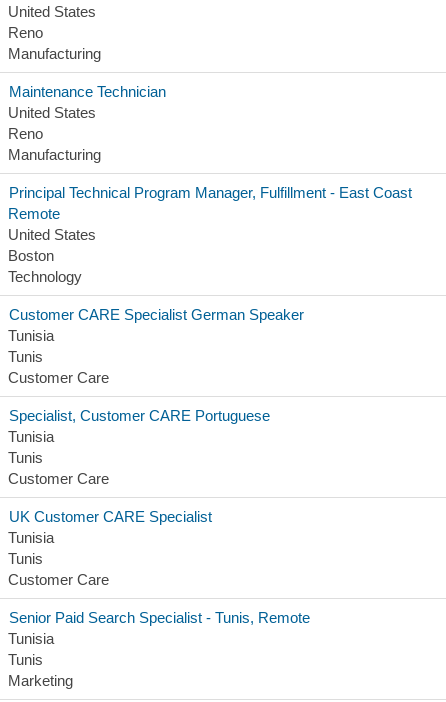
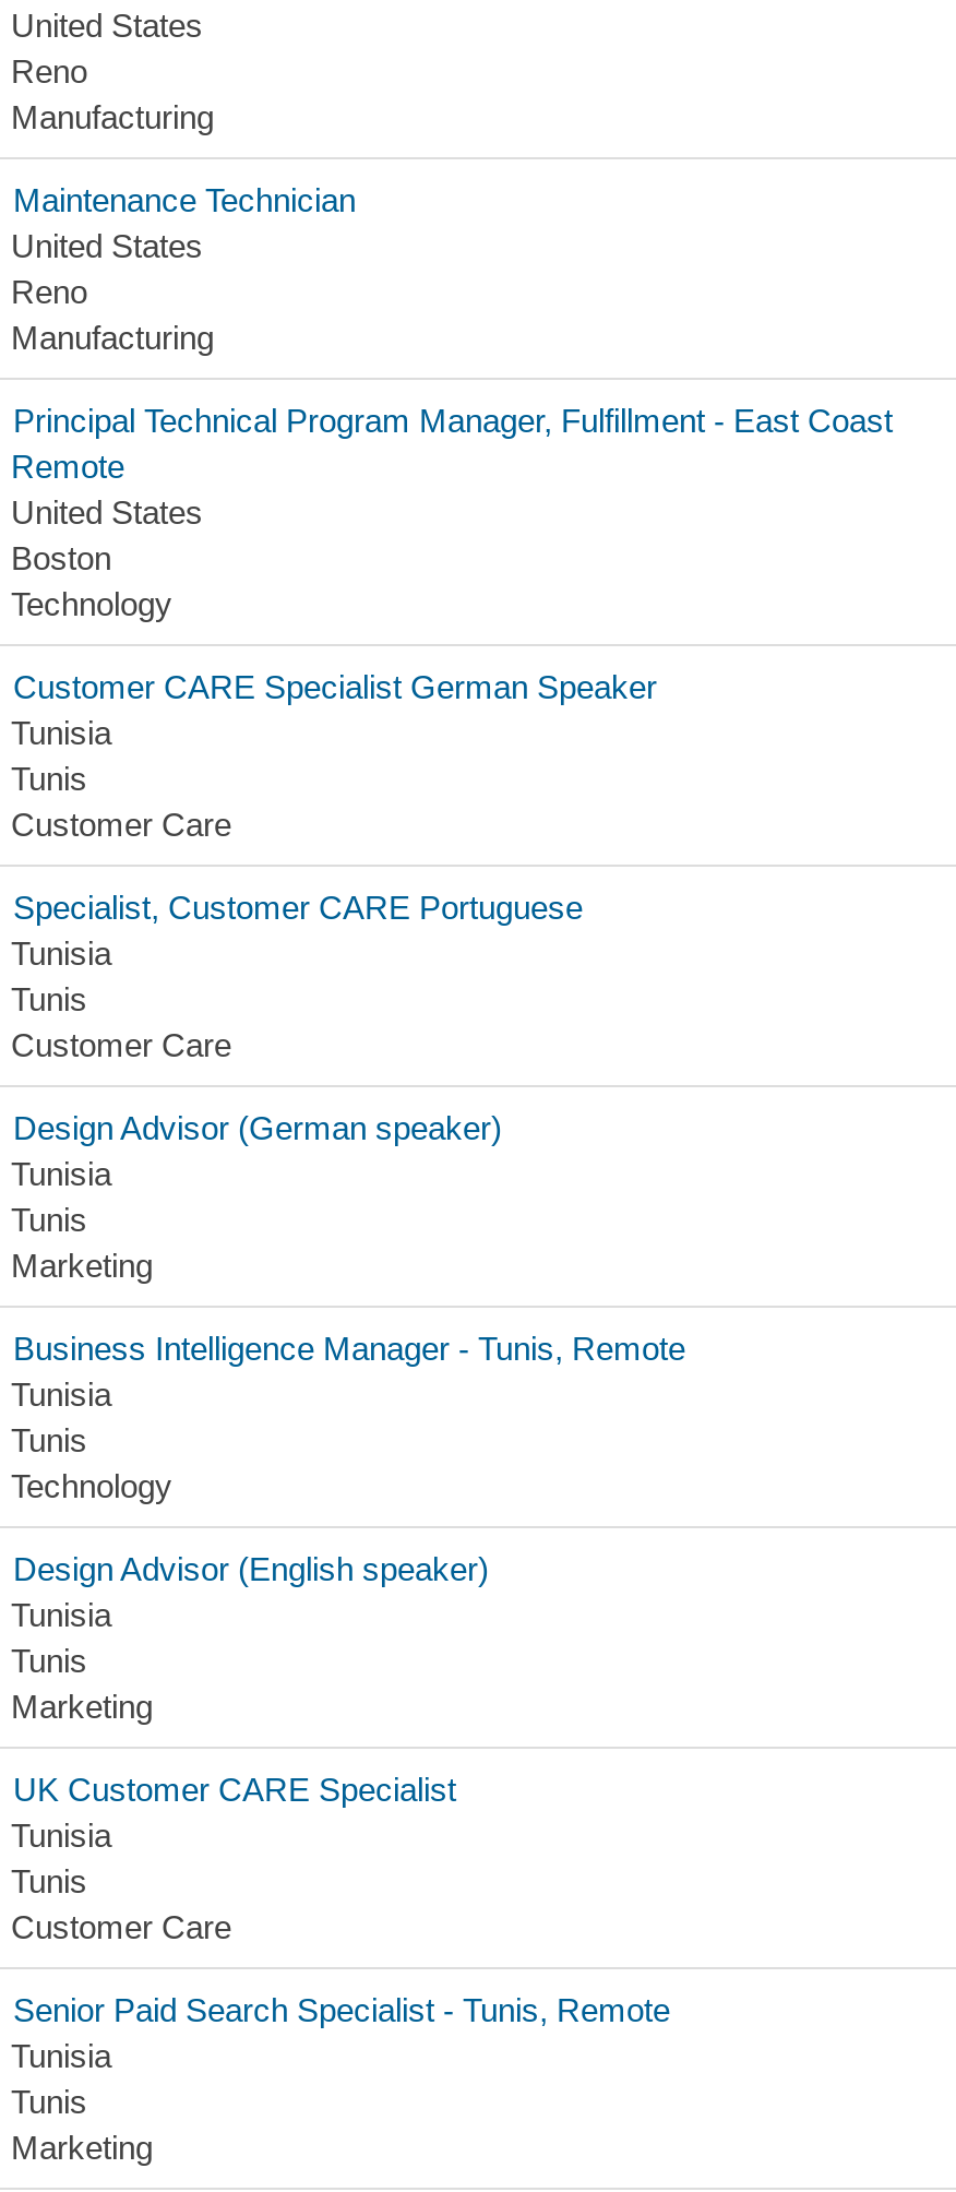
+ Design Advisor (German speaker)
+ Tunisia
+ Tunis
+ Marketing
+ Business Intelligence Manager - Tunis, Remote
+ Tunisia
+ Tunis
+ Technology
+ Design Advisor (English speaker)
+ Tunisia
+ Tunis
+ Marketing
